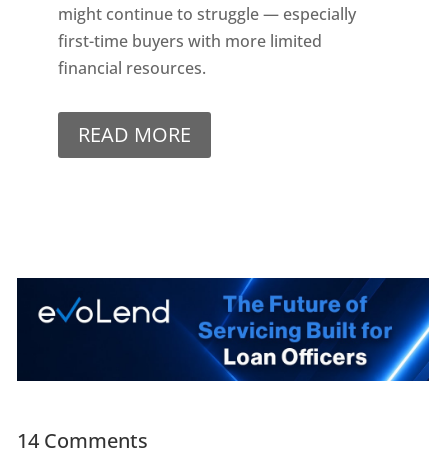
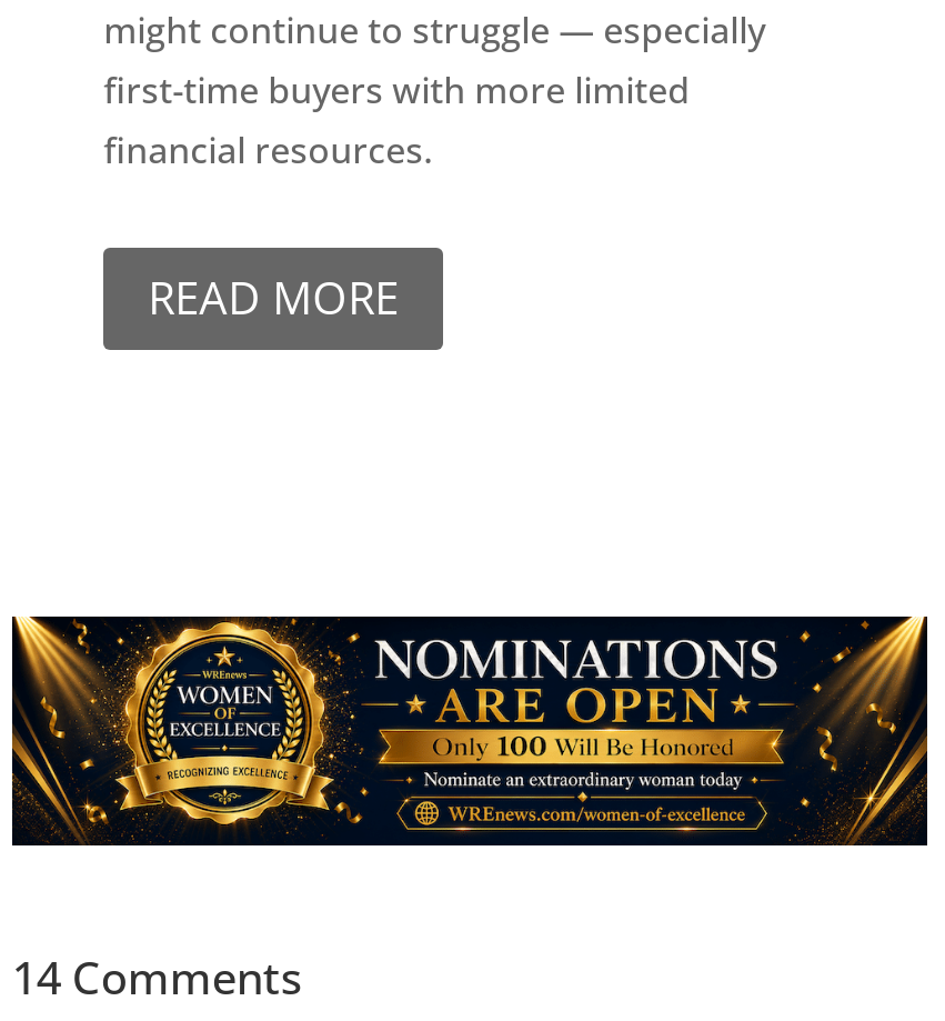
- [image]
+ [image]
